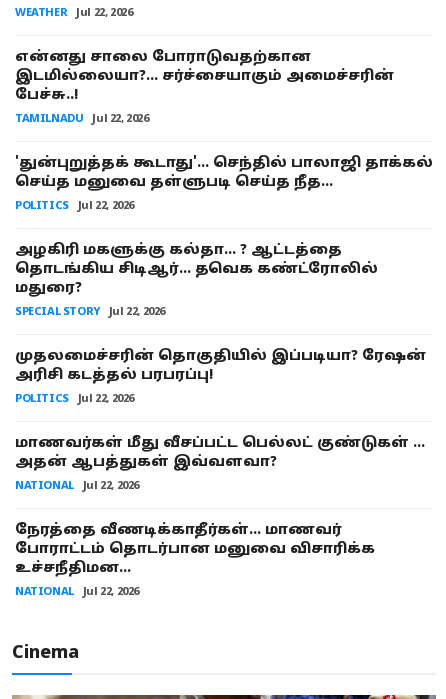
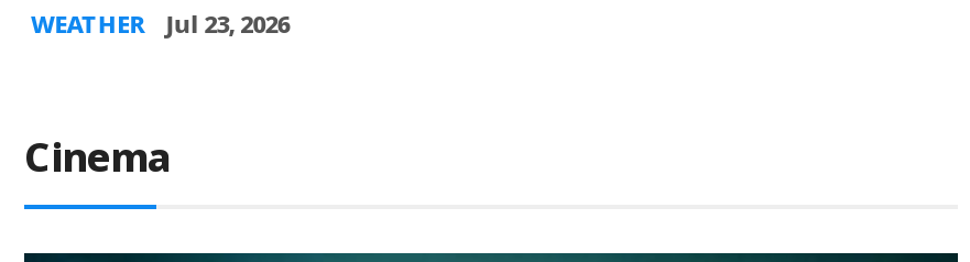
- Jul 22, 2026
- என்னது சாலை போராடுவதற்கான
- இடமில்லையா?... சர்ச்சையாகும் அமைச்சரின்
- பேச்சு..!
- TAMILNADU
- Jul 22, 2026
- 'துன்புறுத்தக் கூடாது'... செந்தில் பாலாஜி தாக்கல்
- செய்த மனுவை தள்ளுபடி செய்த நீத...
- POLITICS
- Jul 22, 2026
- அழகிரி மகளுக்கு கல்தா... ? ஆட்டத்தை
- தொடங்கிய சிடிஆர்... தவெக கண்ட்ரோலில்
- மதுரை?
- SPECIAL STORY
- Jul 22, 2026
- முதலமைச்சரின் தொகுதியில் இப்படியா? ரேஷன்
- அரிசி கடத்தல் பரபரப்பு!
- POLITICS
- Jul 22, 2026
- மாணவர்கள் மீது வீசப்பட்ட பெல்லட் குண்டுகள் ...
- அதன் ஆபத்துகள் இவ்வளவா?
- NATIONAL
- Jul 22, 2026
- நேரத்தை வீணடிக்காதீர்கள்... மாணவர்
- போராட்டம் தொடர்பான மனுவை விசாரிக்க
- உச்சநீதிமன...
- NATIONAL
- Jul 22, 2026
+ Jul 23, 2026
